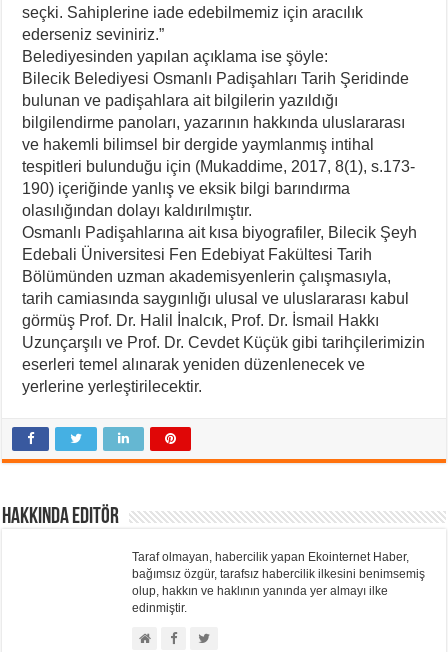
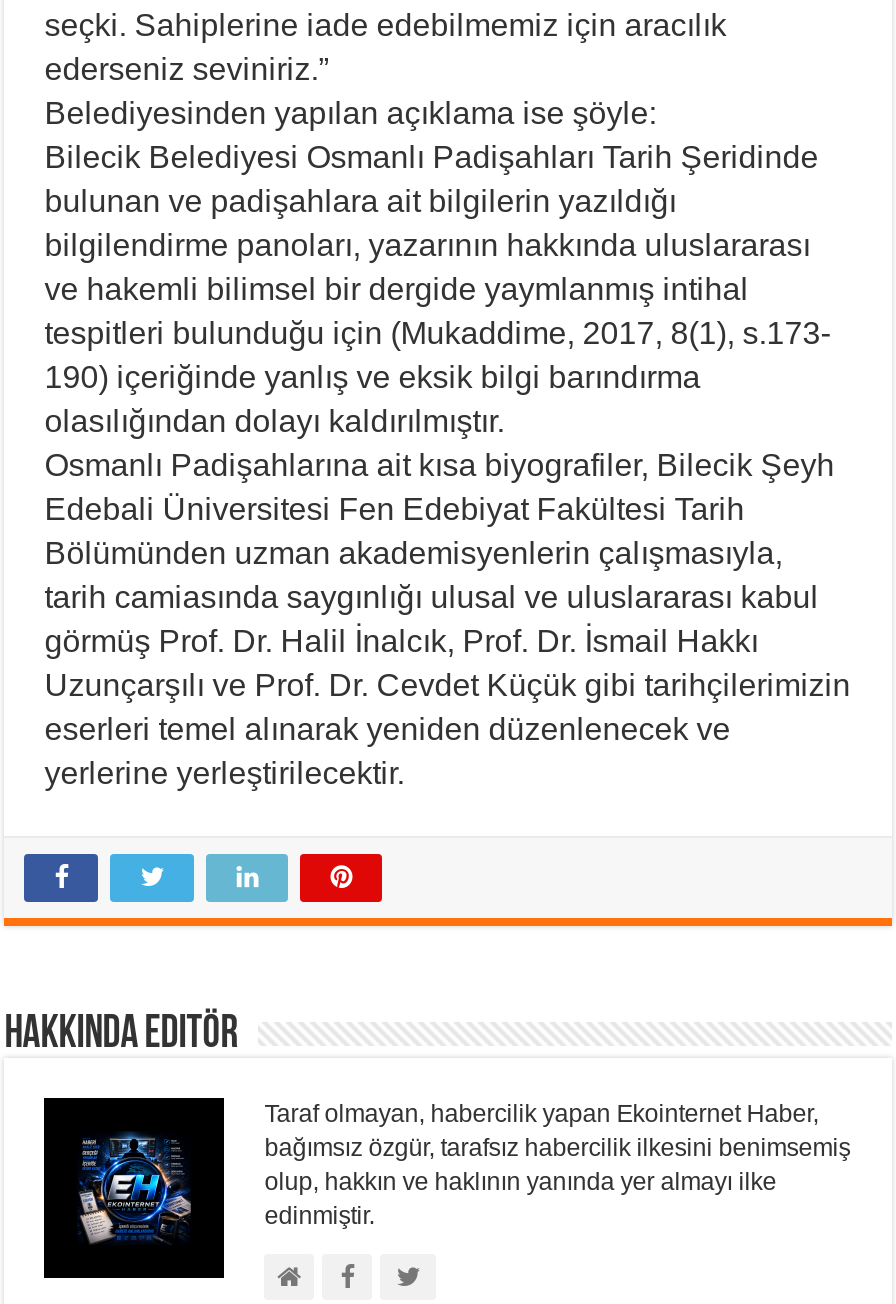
+ [image]
